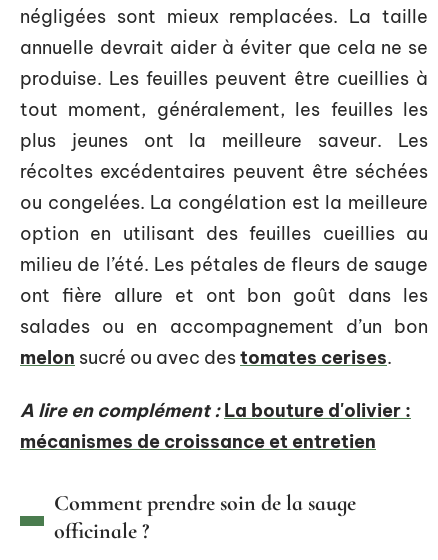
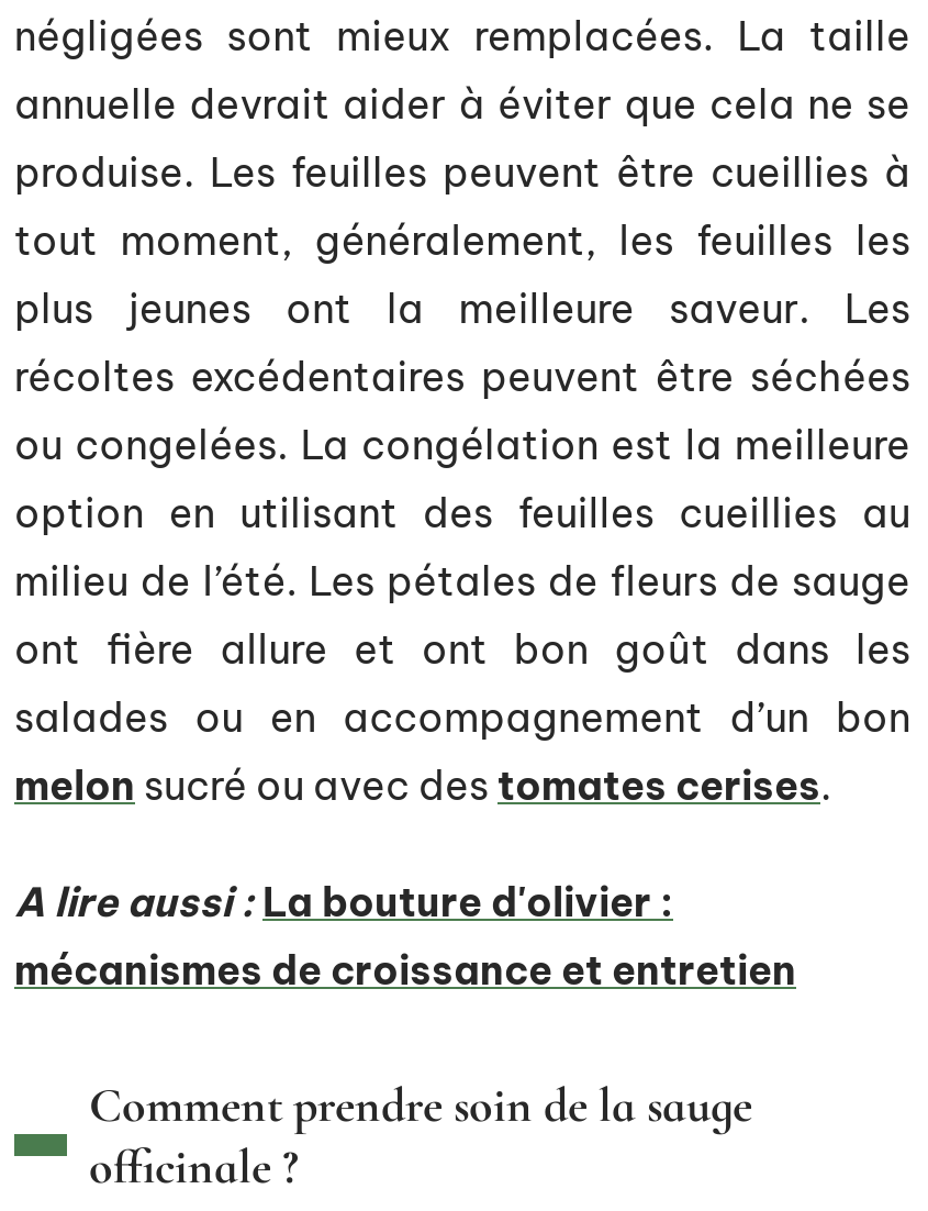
- A lire en complément : La bouture d'olivier :
+ A lire aussi : La bouture d'olivier :
